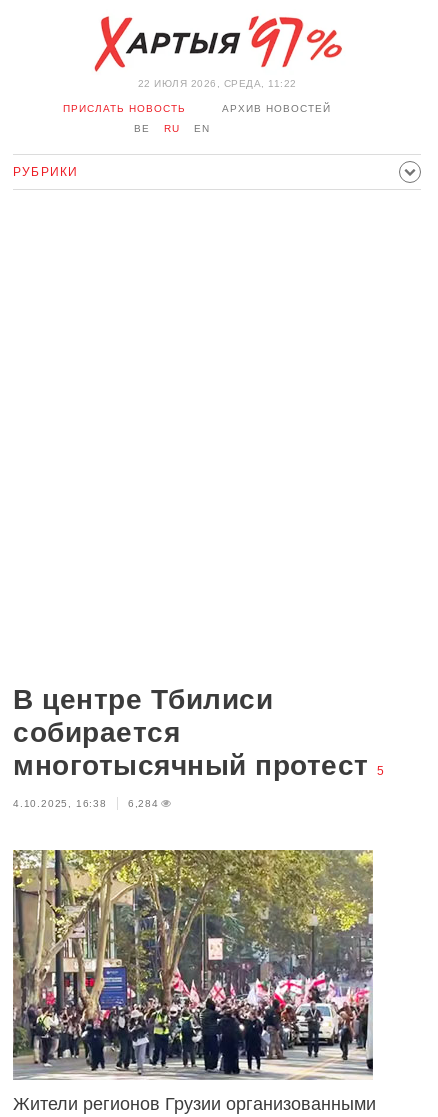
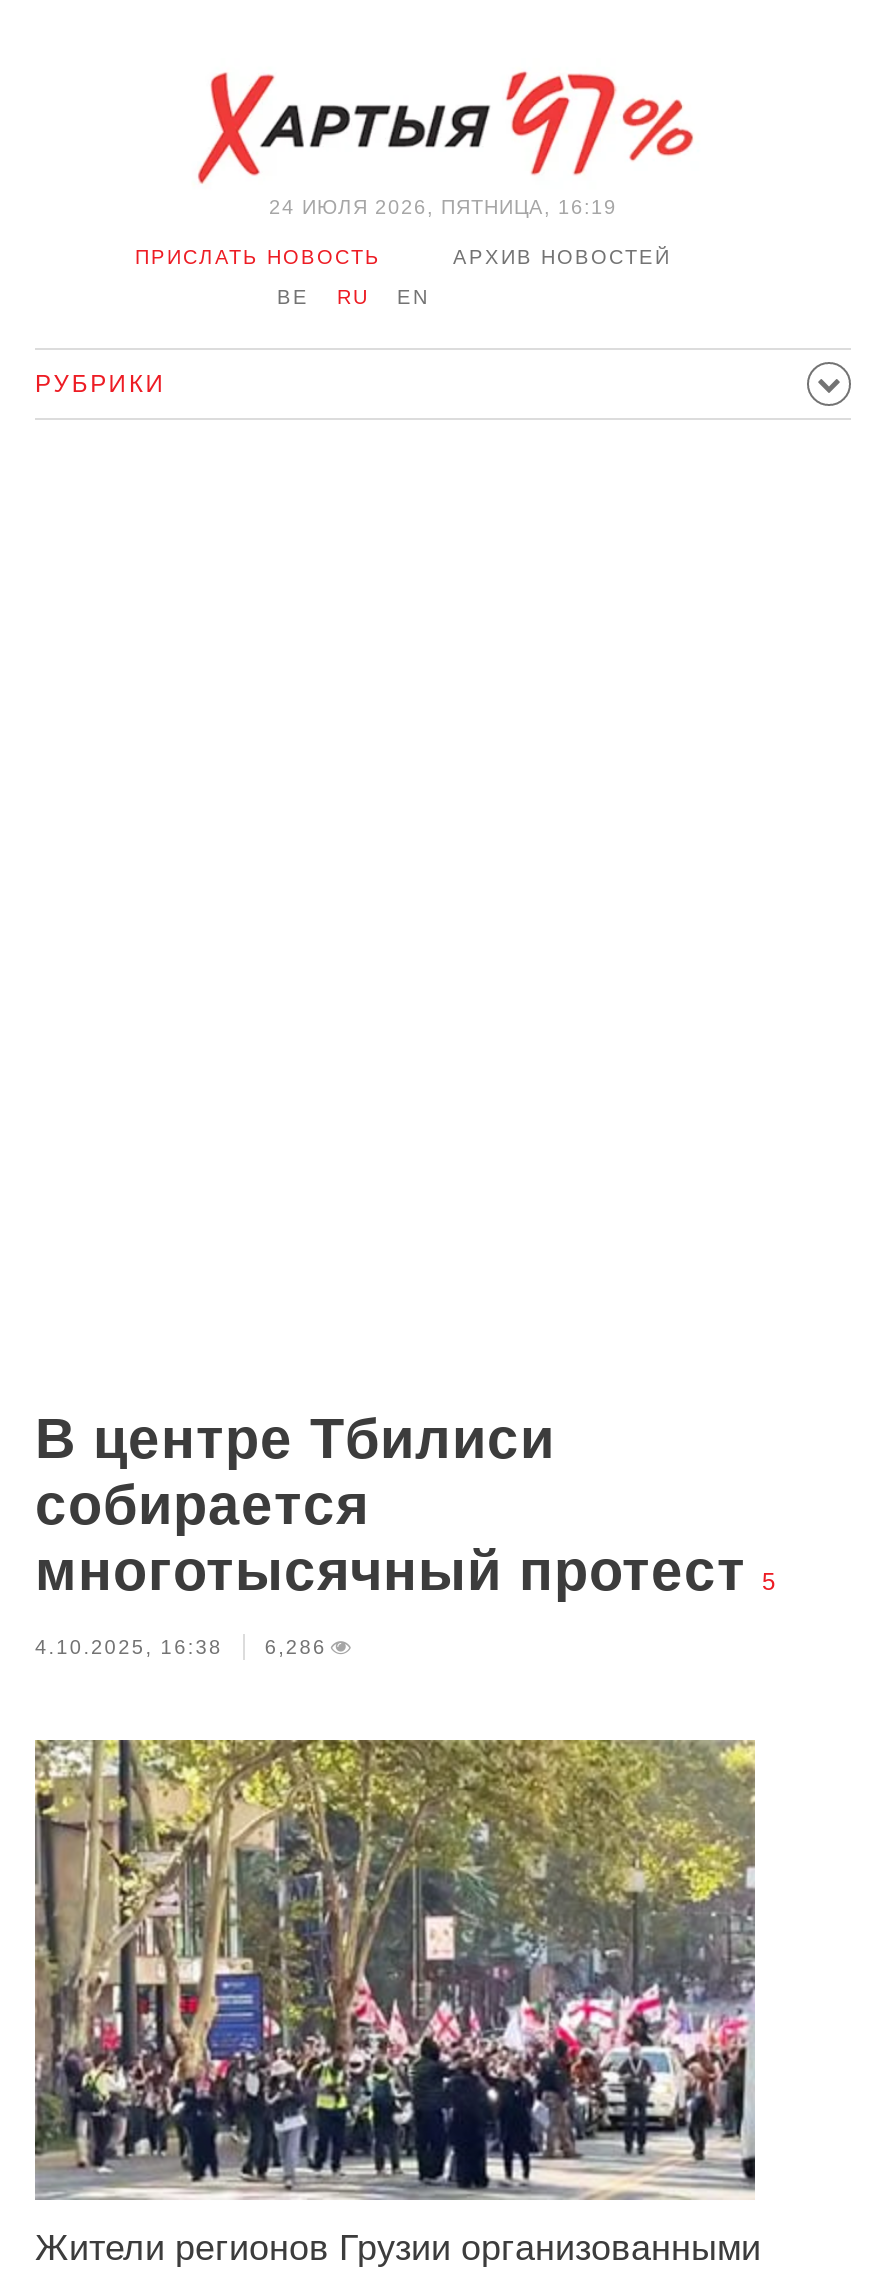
- 22 ИЮЛЯ 2026, СРЕДА, 11:22
+ 24 ИЮЛЯ 2026, ПЯТНИЦА, 16:19

- 4.10.2025, 16:38 6,284
+ 4.10.2025, 16:38 6,286
